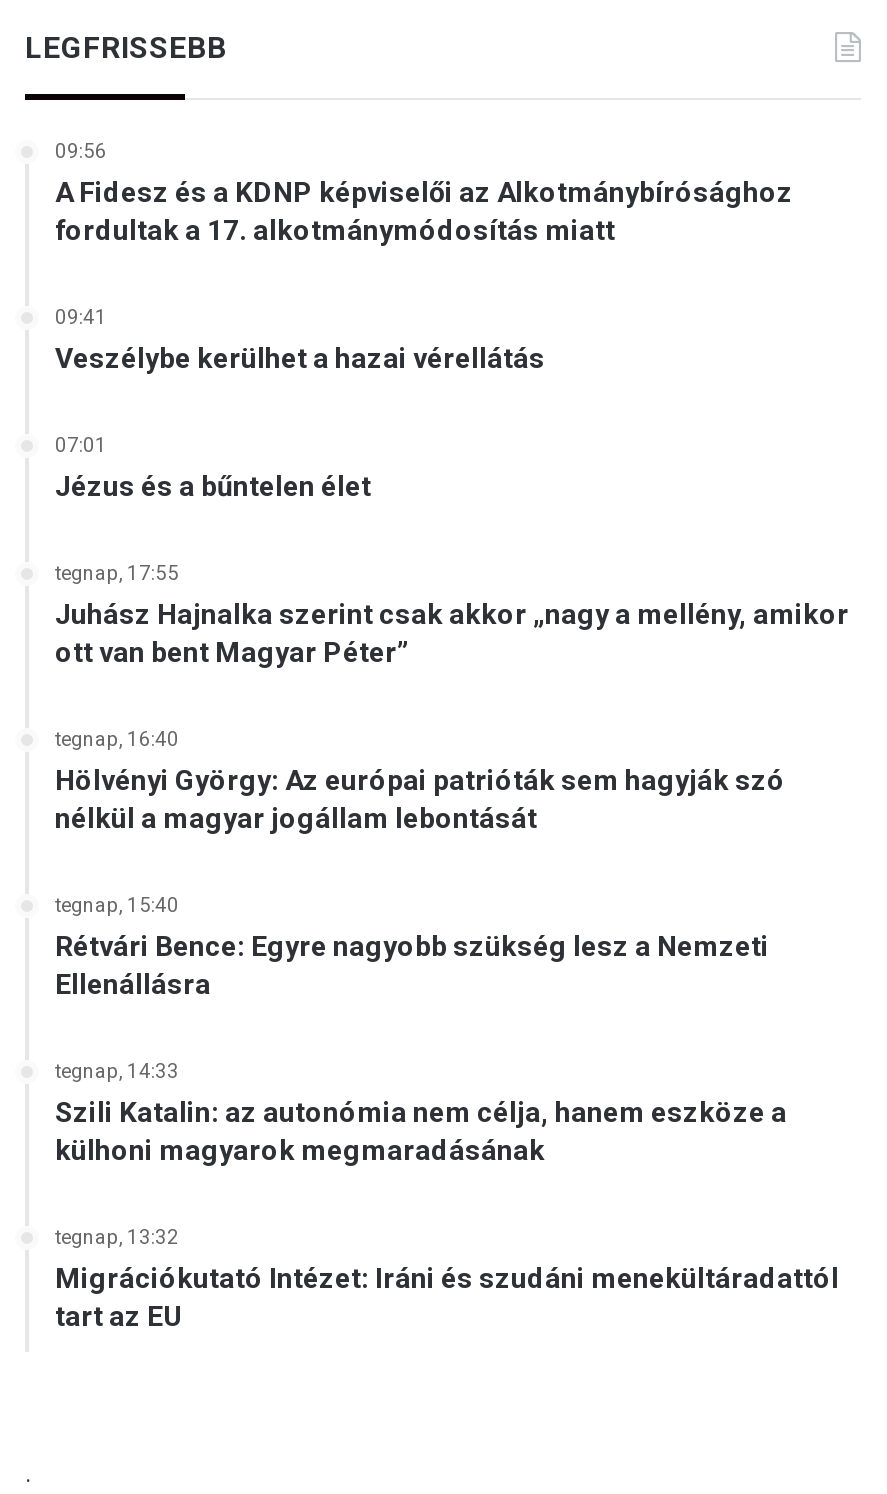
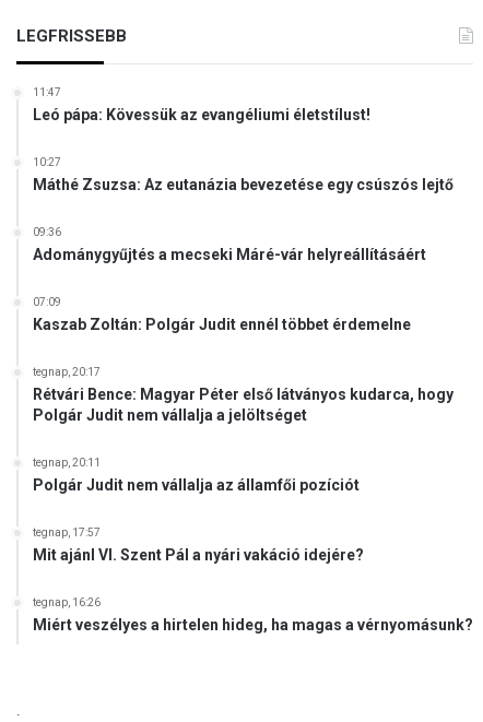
- 09:56
- A Fidesz és a KDNP képviselői az Alkotmánybírósághoz
- fordultak a 17. alkotmánymódosítás miatt
+ 11:47
+ Leó pápa: Kövessük az evangéliumi életstílust!

- 09:41
- Veszélybe kerülhet a hazai vérellátás
+ 10:27
+ Máthé Zsuzsa: Az eutanázia bevezetése egy csúszós lejtő

- 07:01
- Jézus és a bűntelen élet
+ 09:36
+ Adománygyűjtés a mecseki Máré-vár helyreállításáért

- tegnap, 17:55
- Juhász Hajnalka szerint csak akkor „nagy a mellény, amikor
- ott van bent Magyar Péter”
+ 07:09
+ Kaszab Zoltán: Polgár Judit ennél többet érdemelne

- tegnap, 16:40
- Hölvényi György: Az európai patrióták sem hagyják szó
- nélkül a magyar jogállam lebontását
+ tegnap, 20:17
+ Rétvári Bence: Magyar Péter első látványos kudarca, hogy
+ Polgár Judit nem vállalja a jelöltséget

- tegnap, 15:40
- Rétvári Bence: Egyre nagyobb szükség lesz a Nemzeti
- Ellenállásra
+ tegnap, 20:11
+ Polgár Judit nem vállalja az államfői pozíciót

- tegnap, 14:33
- Szili Katalin: az autonómia nem célja, hanem eszköze a
- külhoni magyarok megmaradásának
+ tegnap, 17:57
+ Mit ajánl VI. Szent Pál a nyári vakáció idejére?

- tegnap, 13:32
- Migrációkutató Intézet: Iráni és szudáni menekültáradattól
- tart az EU
+ tegnap, 16:26
+ Miért veszélyes a hirtelen hideg, ha magas a vérnyomásunk?
